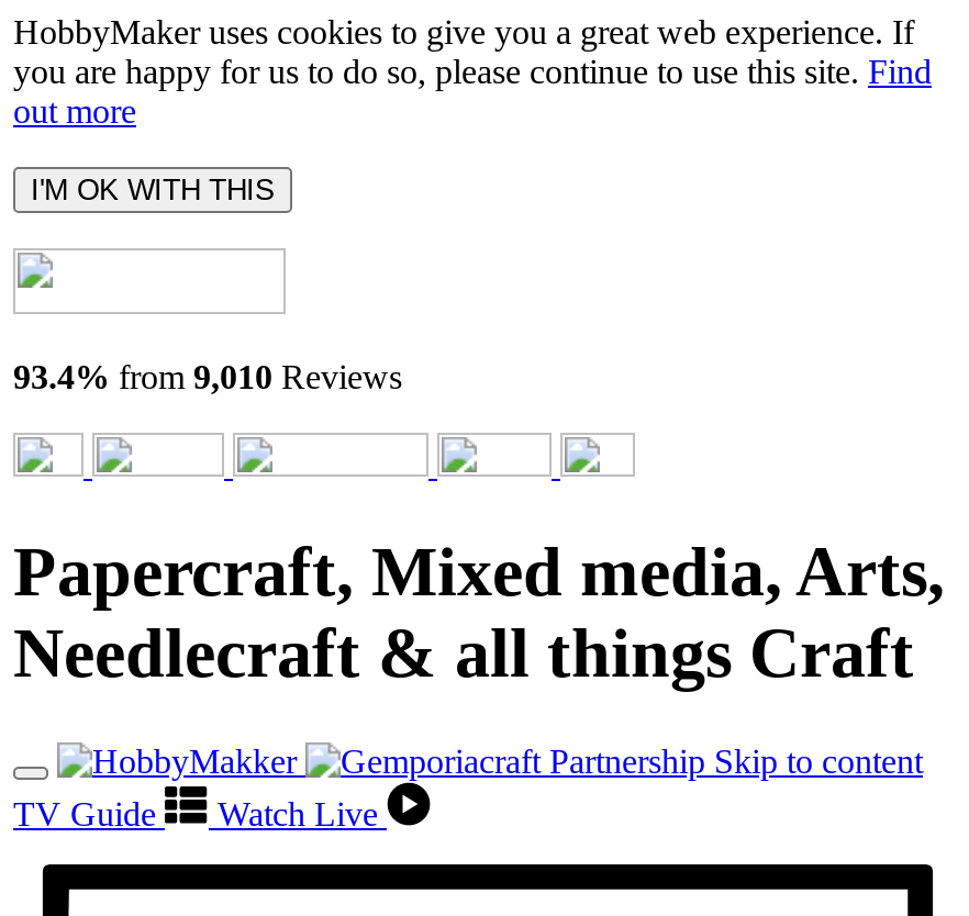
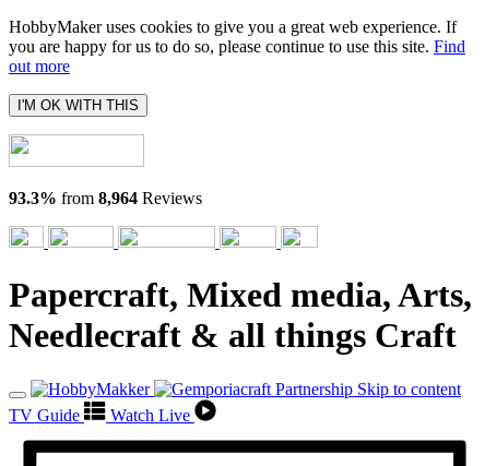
- 93.4% from 9,010 Reviews
+ 93.3% from 8,964 Reviews
